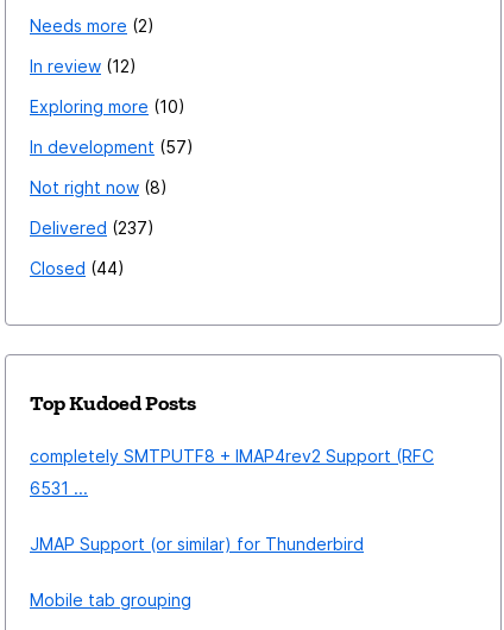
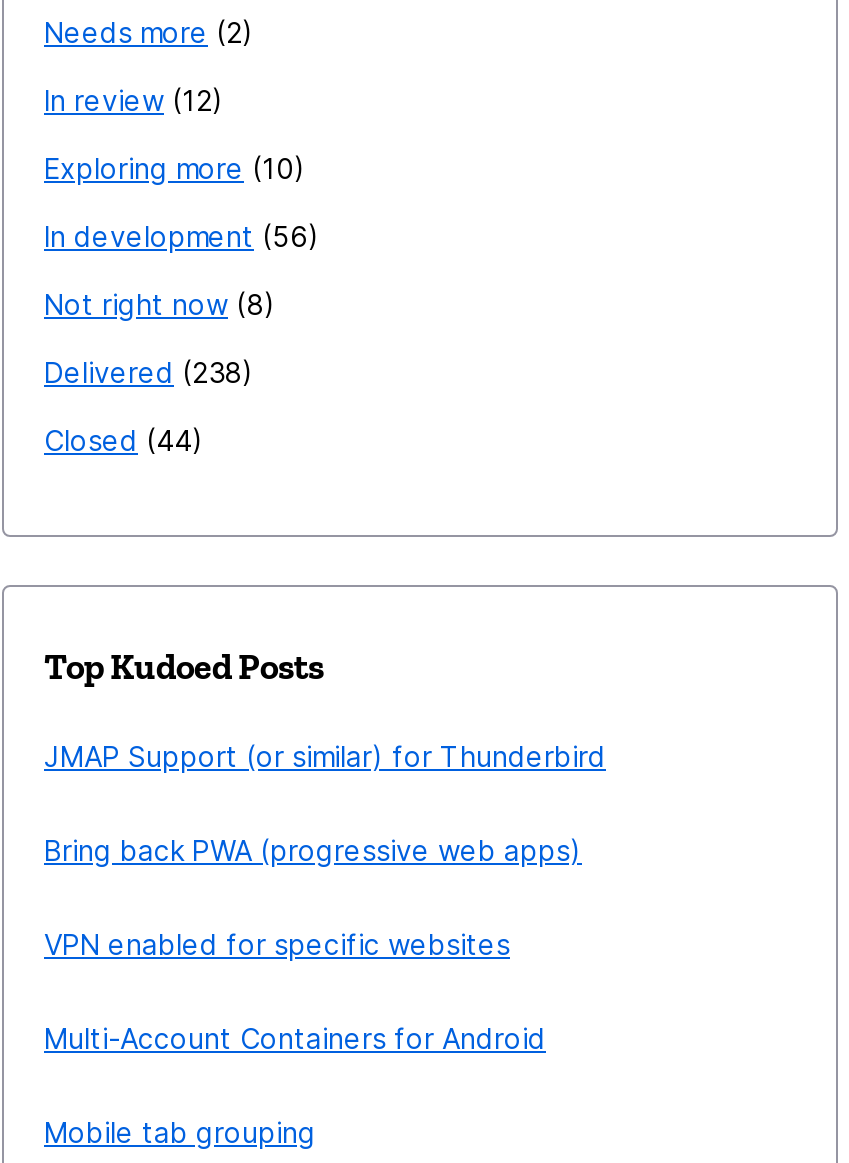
- In development 57
+ In development 56

- Delivered 237
+ Delivered 238

- completely SMTPUTF8 + IMAP4rev2 Support (RFC
- 6531 ...

moved up: JMAP Support (or similar) for Thunderbird

+ Bring back PWA (progressive web apps)
+ VPN enabled for specific websites
+ Multi-Account Containers for Android
